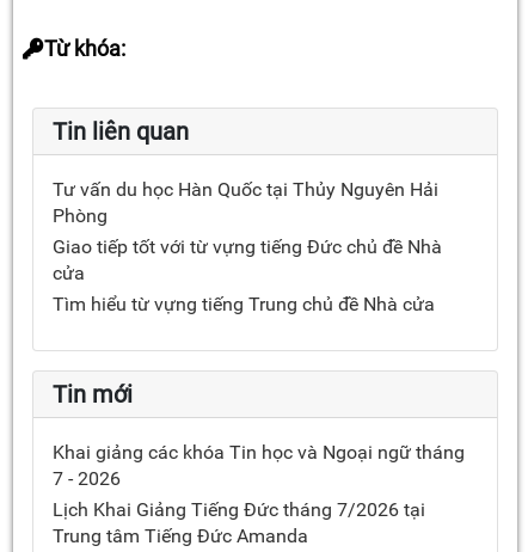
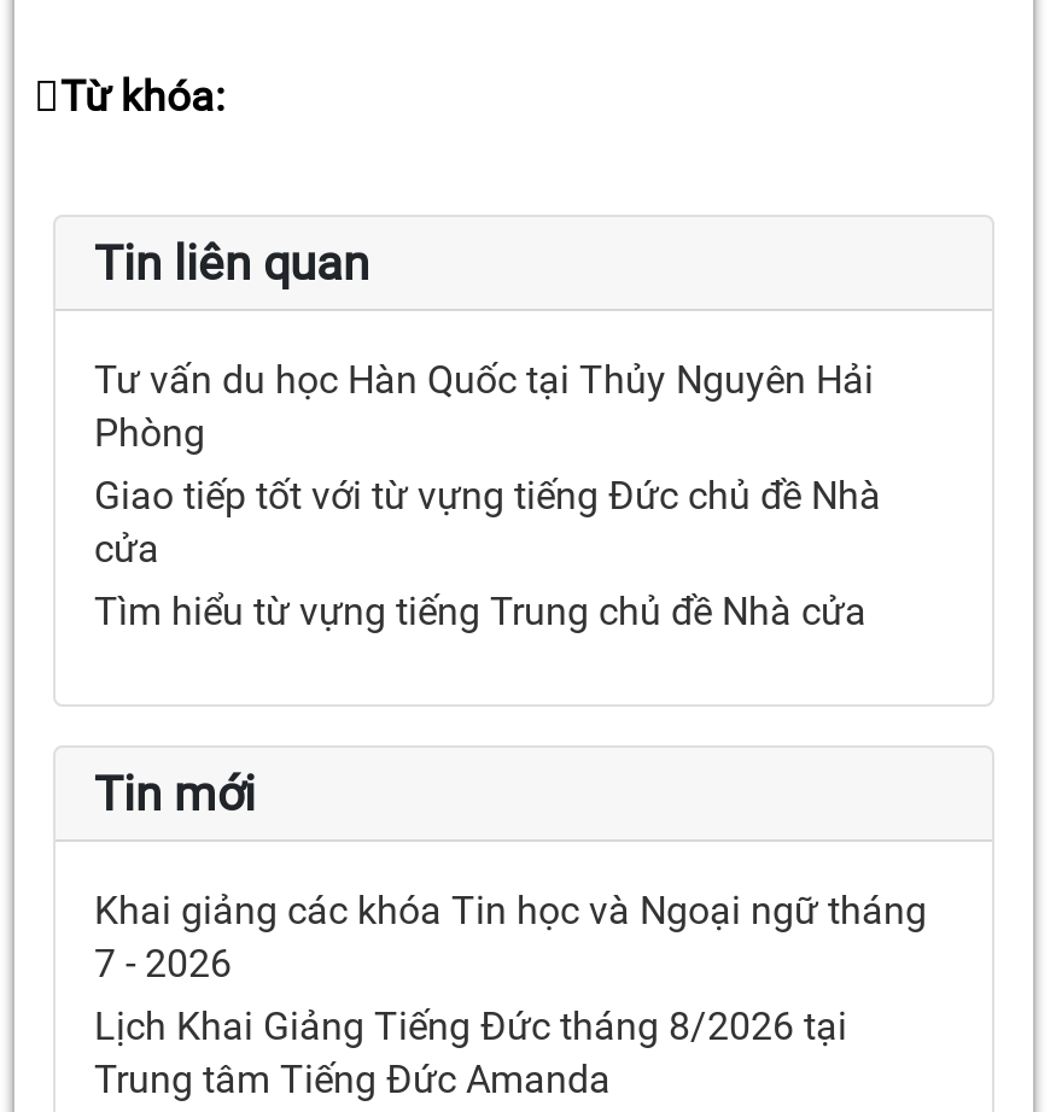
- Lịch Khai Giảng Tiếng Đức tháng 7/2026 tại
+ Lịch Khai Giảng Tiếng Đức tháng 8/2026 tại
